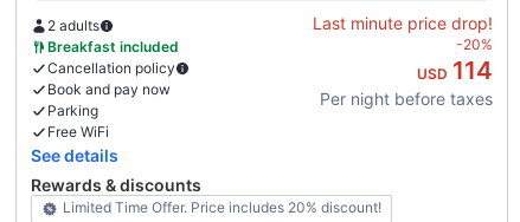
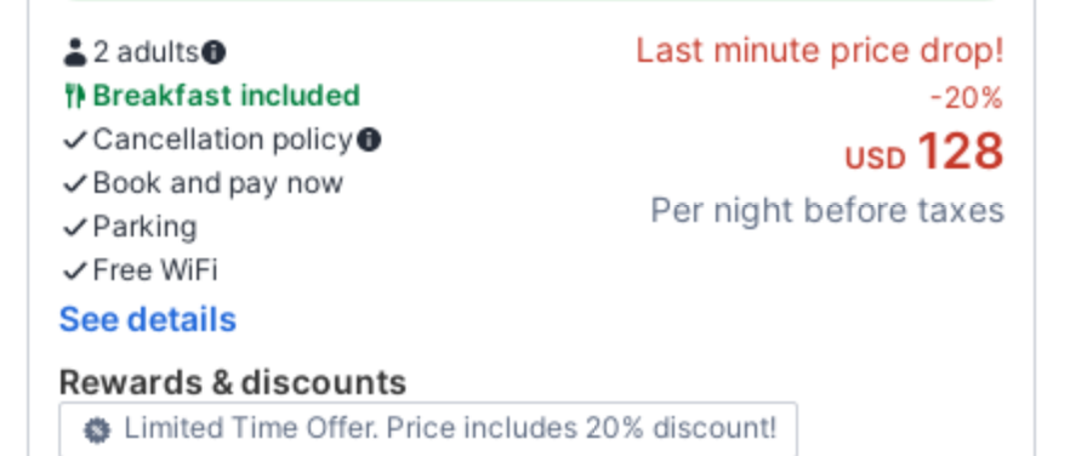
- USD 114
+ USD 128
